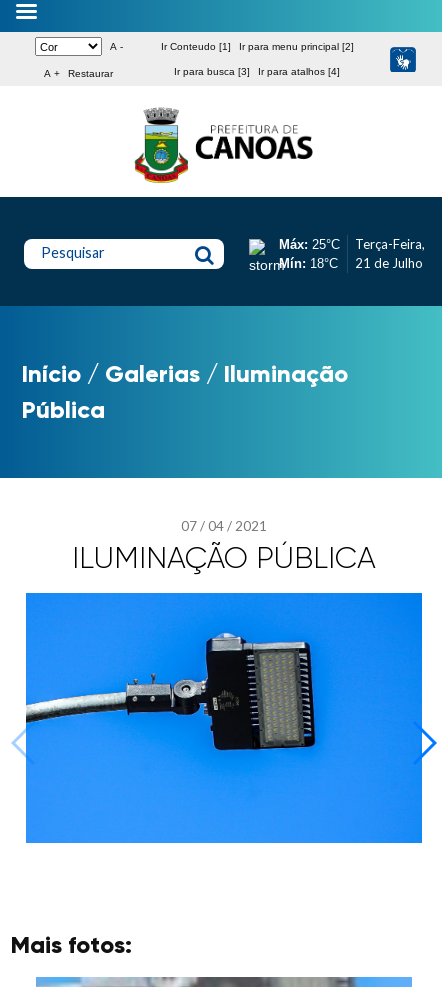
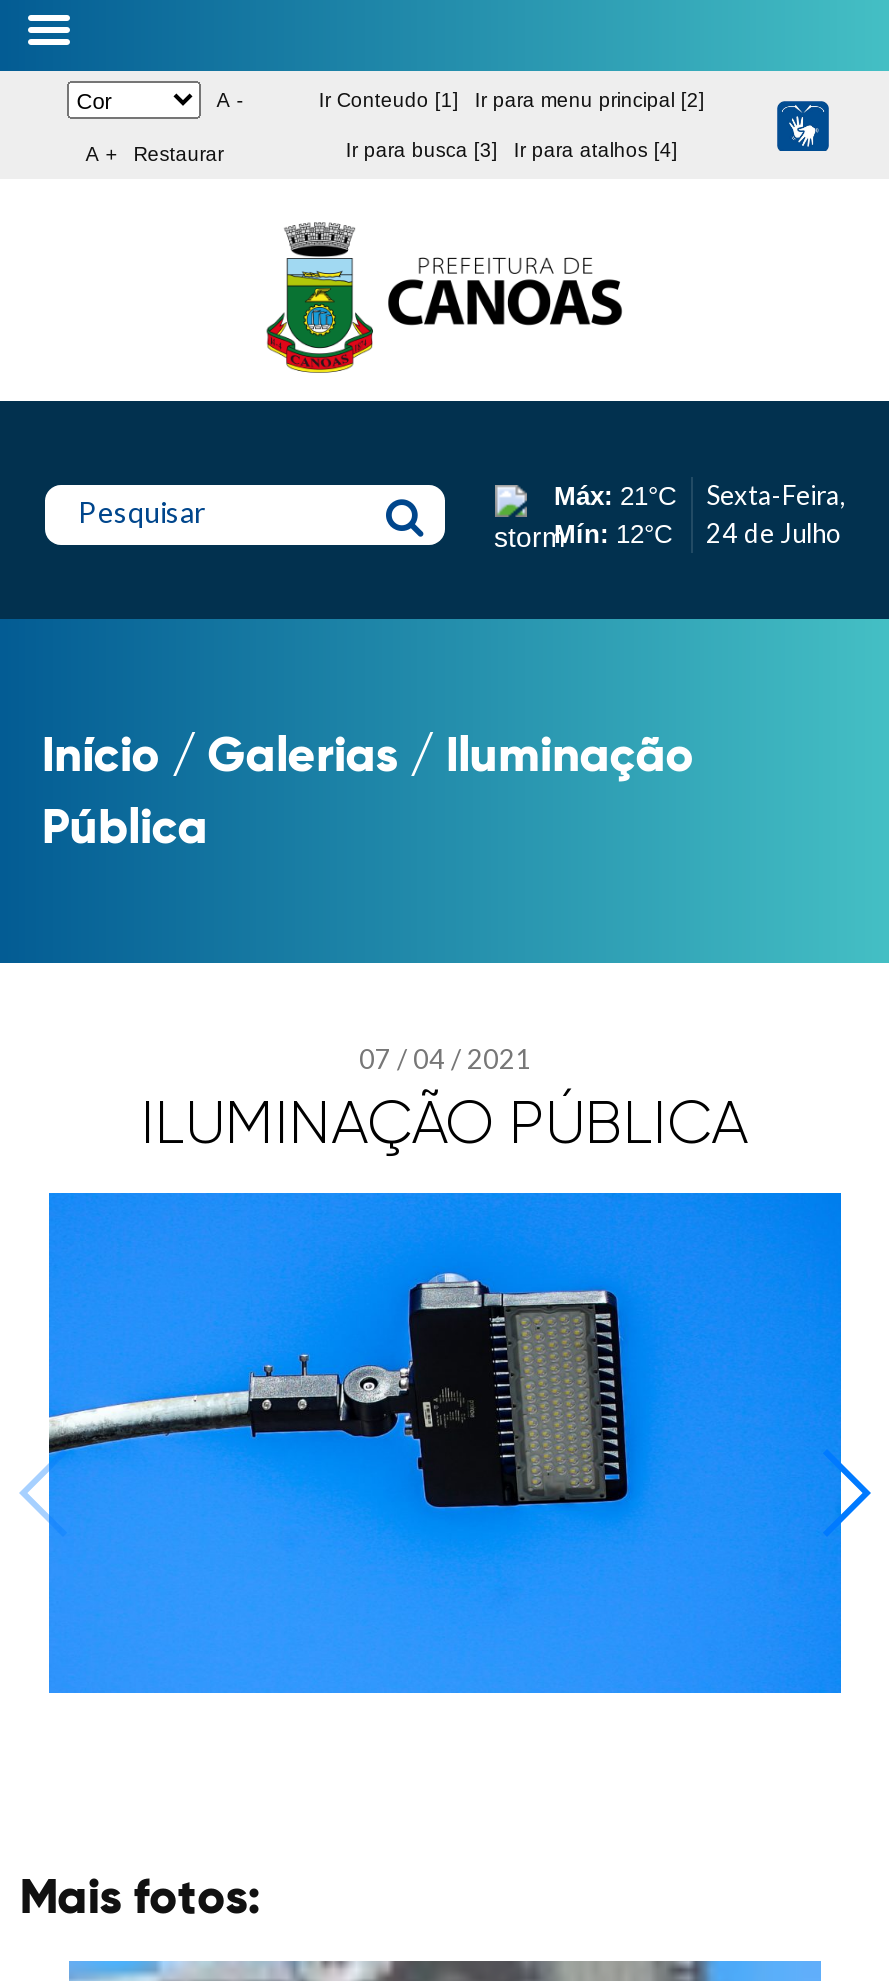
- Máx: 25°C
- Mín: 18°C
+ Máx: 21°C
+ Mín: 12°C

- Terça-Feira,
- 21 de Julho
+ Sexta-Feira,
+ 24 de Julho
